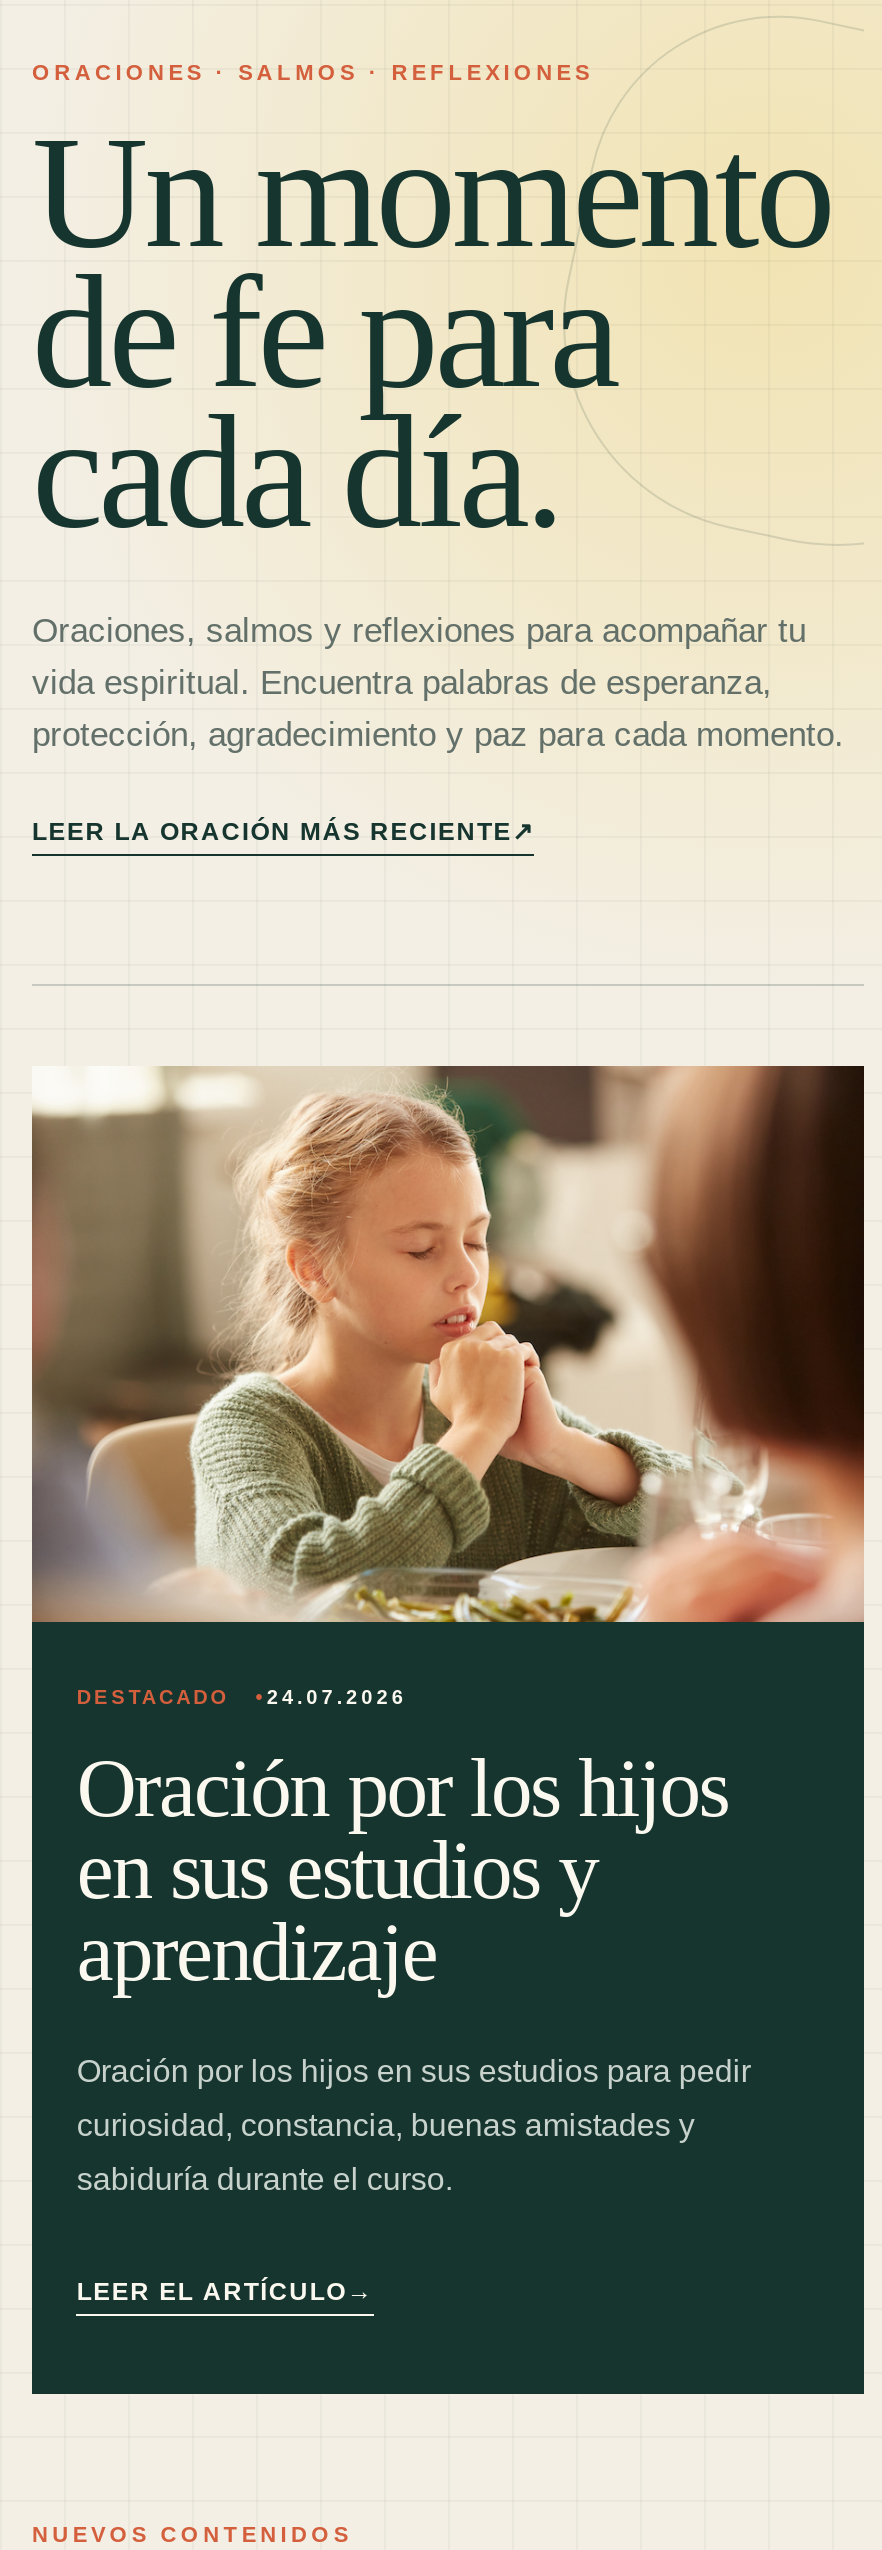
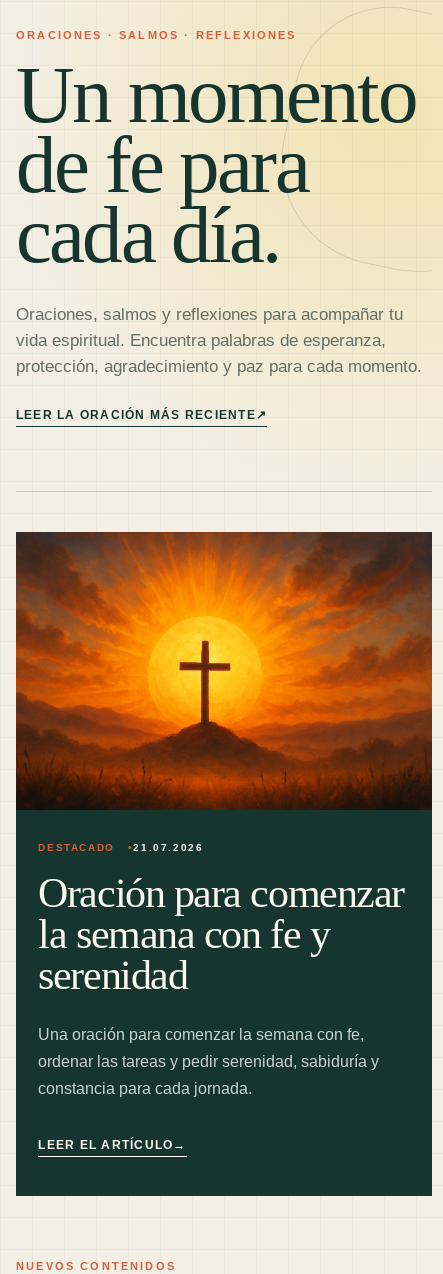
- [image]
- 24.07.2026
- Oración por los hijos
- en sus estudios y
- aprendizaje
+ [image]
+ 21.07.2026
+ Oración para comenzar
+ la semana con fe y
+ serenidad

- Oración por los hijos en sus estudios para pedir
+ Una oración para comenzar la semana con fe,

- curiosidad, constancia, buenas amistades y
+ ordenar las tareas y pedir serenidad, sabiduría y

- sabiduría durante el curso.
+ constancia para cada jornada.
